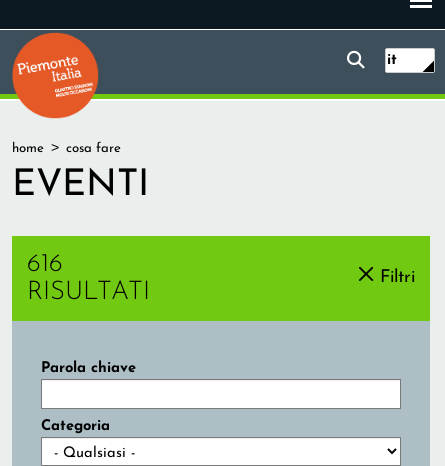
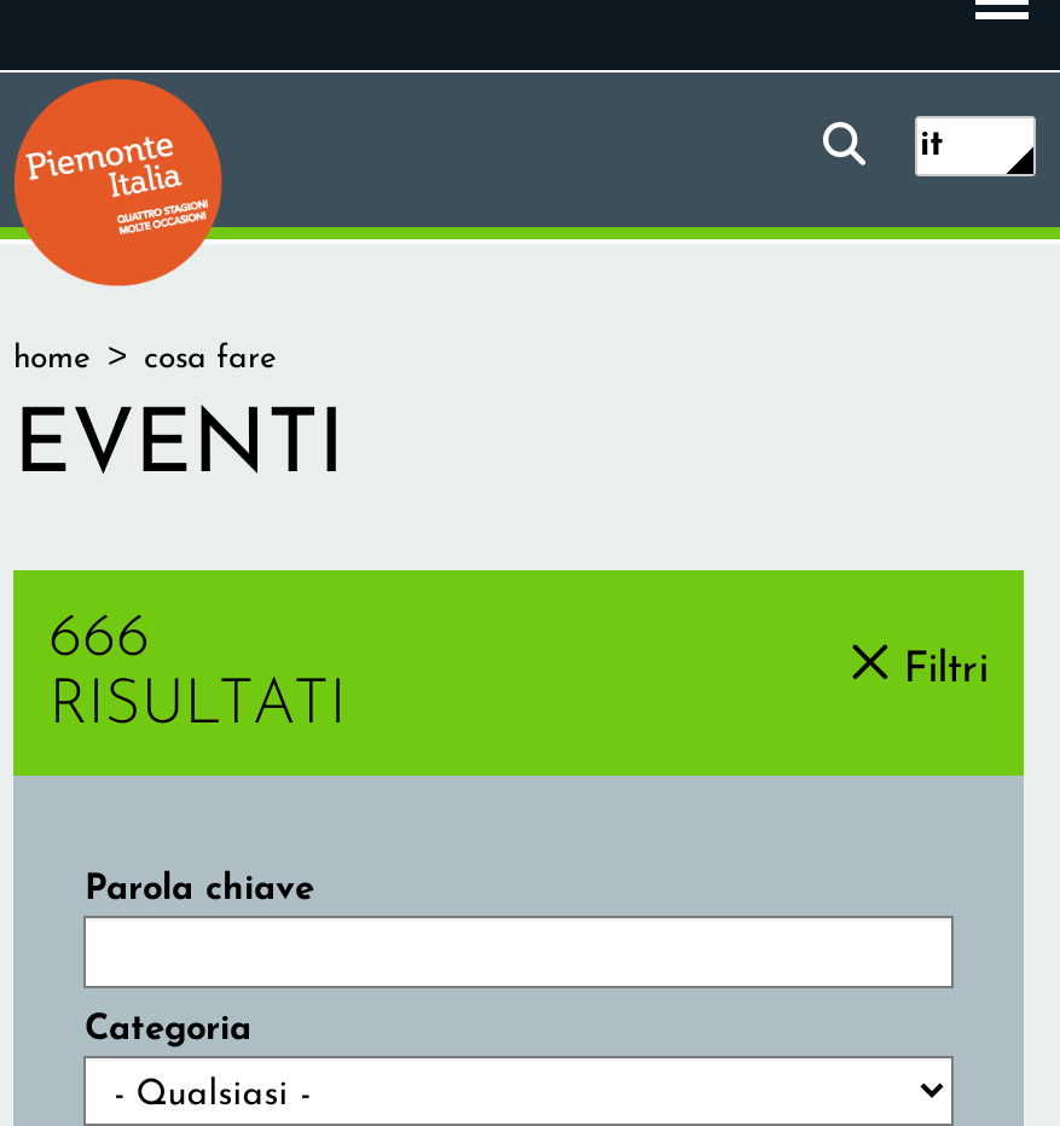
- 616
+ 666
